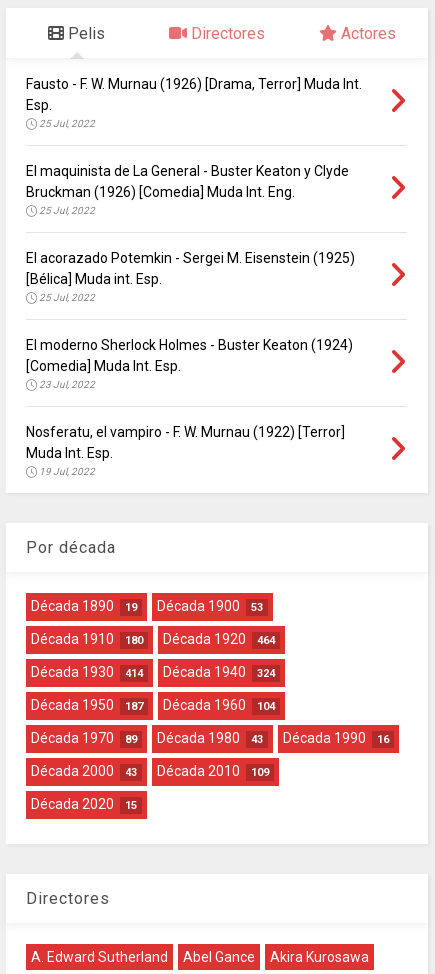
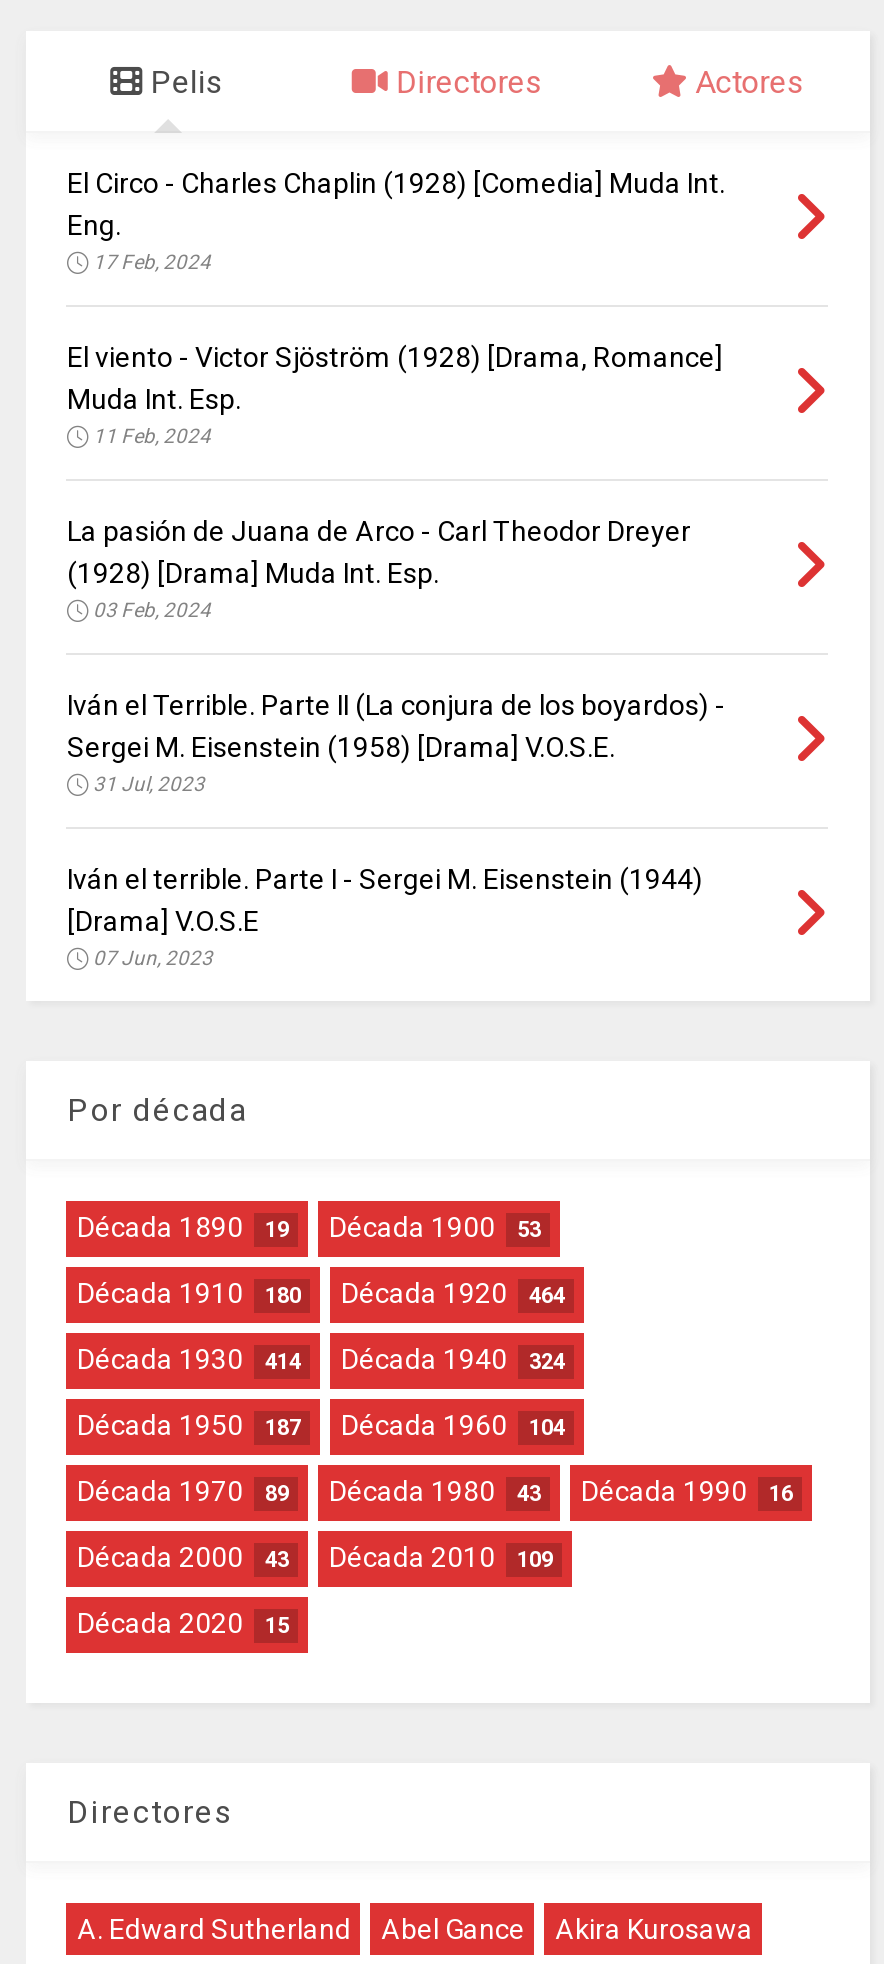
- Fausto - F. W. Murnau (1926) [Drama, Terror] Muda Int.
- Esp.
- 25 Jul, 2022
- El maquinista de La General - Buster Keaton y Clyde
- Bruckman (1926) [Comedia] Muda Int. Eng.
- 25 Jul, 2022
- El acorazado Potemkin - Sergei M. Eisenstein (1925)
- [Bélica] Muda int. Esp.
- 25 Jul, 2022
- El moderno Sherlock Holmes - Buster Keaton (1924)
- [Comedia] Muda Int. Esp.
- 23 Jul, 2022
- Nosferatu, el vampiro - F. W. Murnau (1922) [Terror]
+ El Circo - Charles Chaplin (1928) [Comedia] Muda Int.
+ Eng.
+ 17 Feb, 2024
+ El viento - Victor Sjöström (1928) [Drama, Romance]

moved up: Muda Int. Esp.

- 19 Jul, 2022
+ 11 Feb, 2024
+ La pasión de Juana de Arco - Carl Theodor Dreyer
+ (1928) [Drama] Muda Int. Esp.
+ 03 Feb, 2024
+ Iván el Terrible. Parte II (La conjura de los boyardos) -
+ Sergei M. Eisenstein (1958) [Drama] V.O.S.E.
+ 31 Jul, 2023
+ Iván el terrible. Parte I - Sergei M. Eisenstein (1944)
+ [Drama] V.O.S.E
+ 07 Jun, 2023
